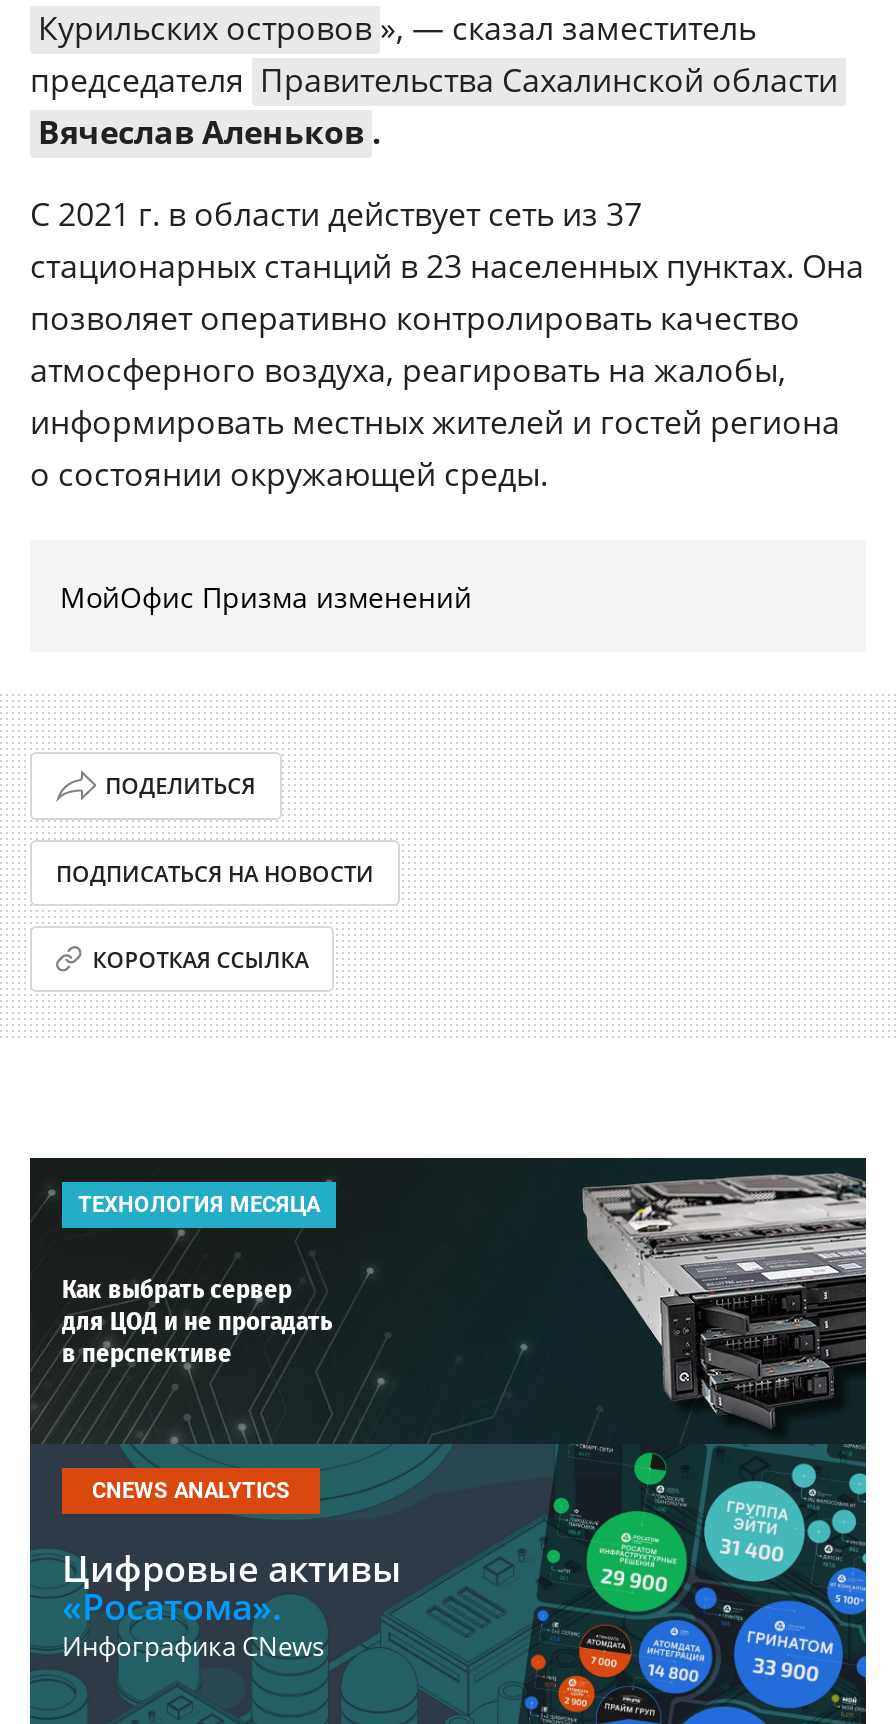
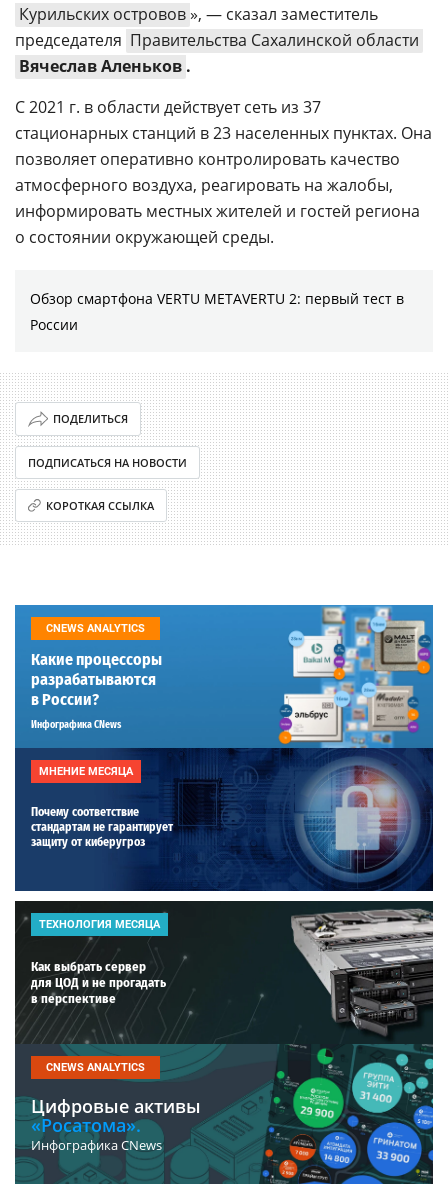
- МойОфис Призма изменений
+ Обзор смартфона VERTU METAVERTU 2: первый тест в
+ России

+ [image]
+ CNEWS ANALYTICS
+ Какие процессоры
+ разрабатываются
+ в России?
+ Инфографика CNews

+ МНЕНИЕ МЕСЯЦА
+ Почему соответствие
+ стандартам не гарантирует
+ защиту от киберугроз
